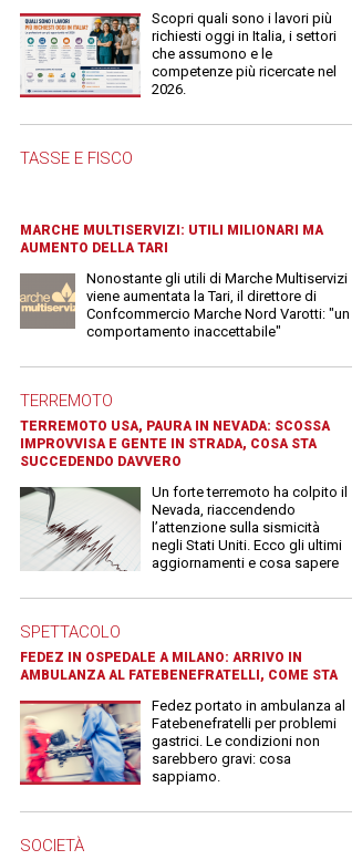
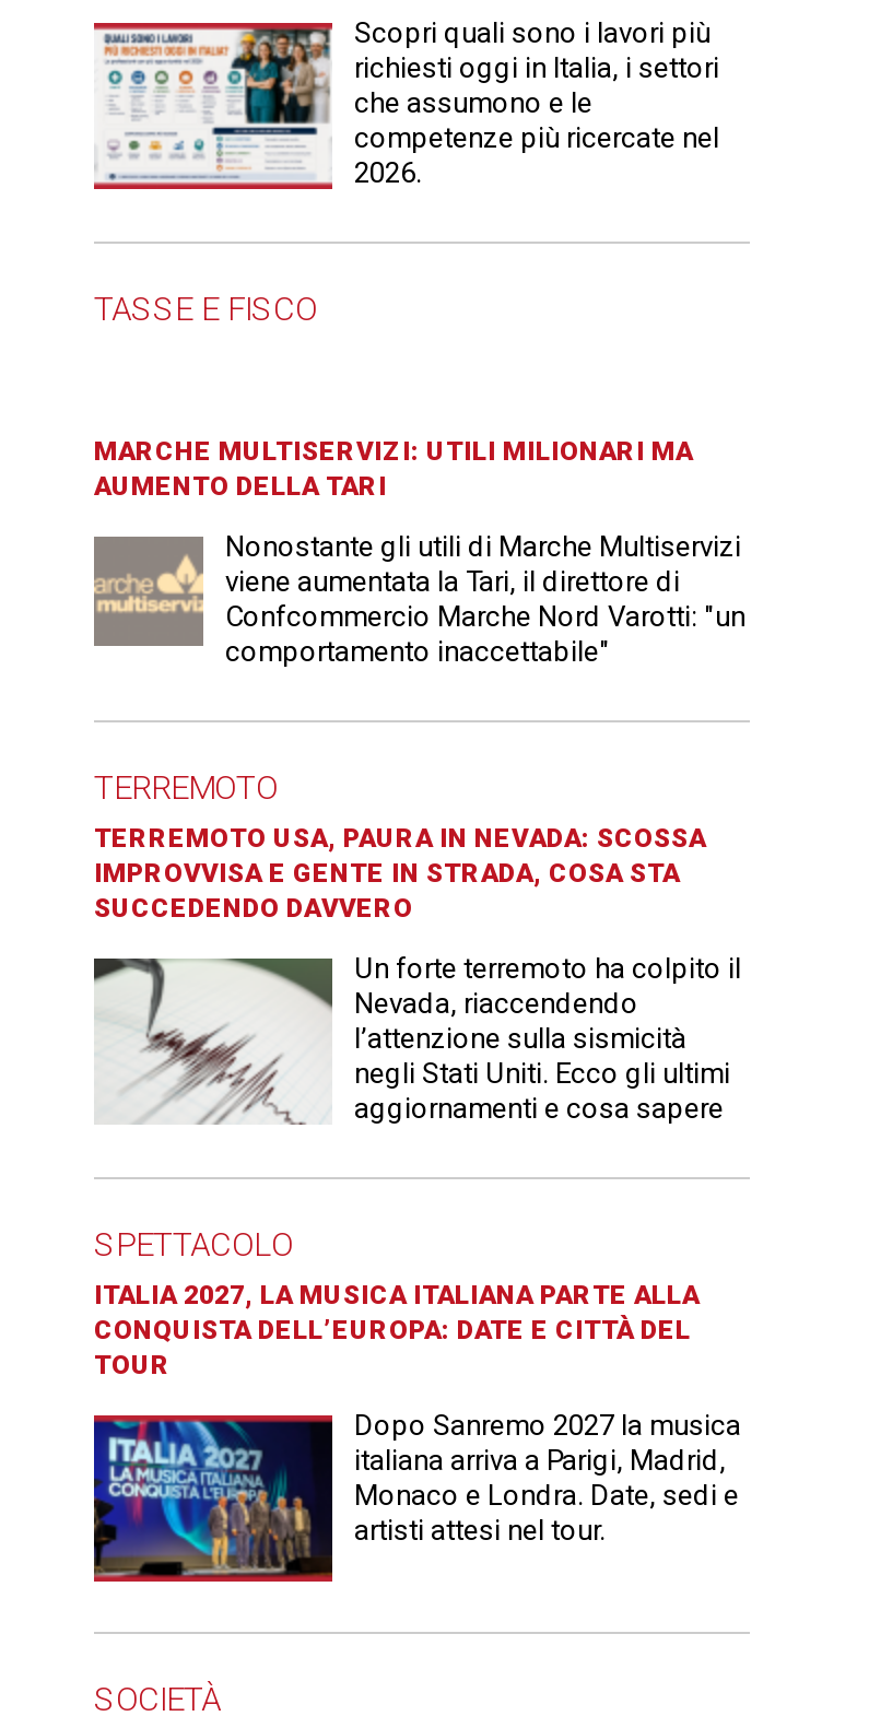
- FEDEZ IN OSPEDALE A MILANO: ARRIVO IN
- AMBULANZA AL FATEBENEFRATELLI, COME STA
+ ITALIA 2027, LA MUSICA ITALIANA PARTE ALLA
+ CONQUISTA DELL’EUROPA: DATE E CITTÀ DEL
+ TOUR

- [image]
- Fedez portato in ambulanza al
- Fatebenefratelli per problemi
- gastrici. Le condizioni non
- sarebbero gravi: cosa
- sappiamo.
+ [image]
+ Dopo Sanremo 2027 la musica
+ italiana arriva a Parigi, Madrid,
+ Monaco e Londra. Date, sedi e
+ artisti attesi nel tour.
